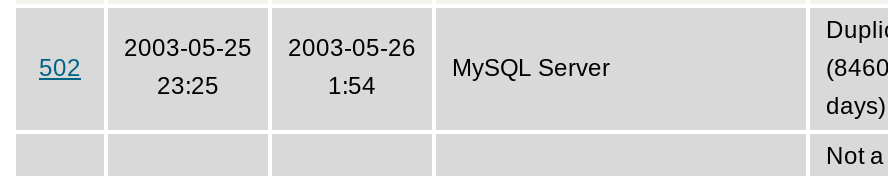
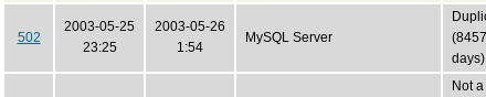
- (8460
+ (8457
